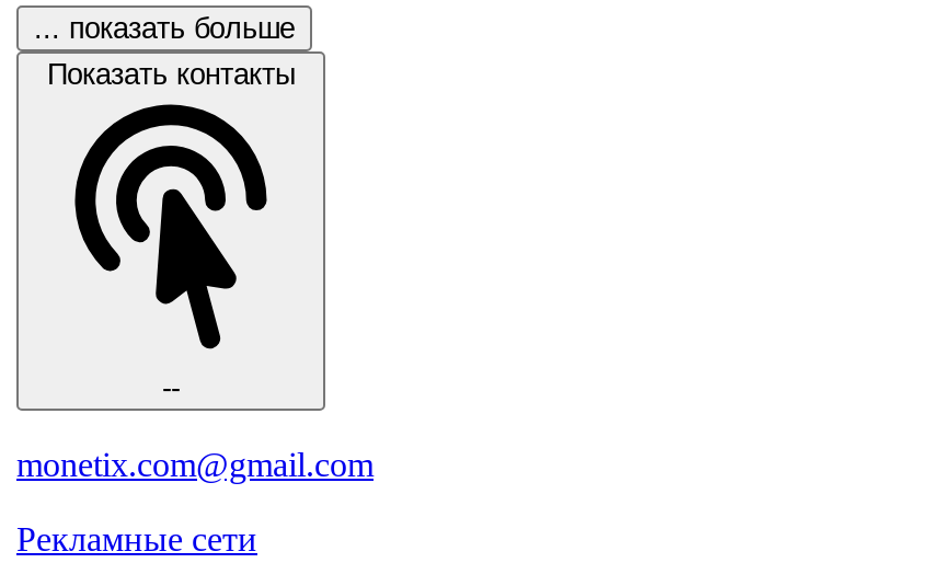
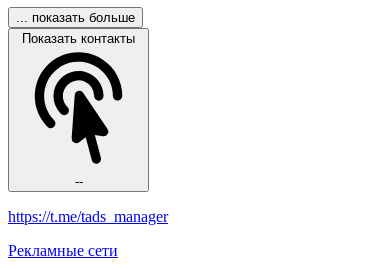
- monetix.com@gmail.com
+ https://t.me/tads_manager
